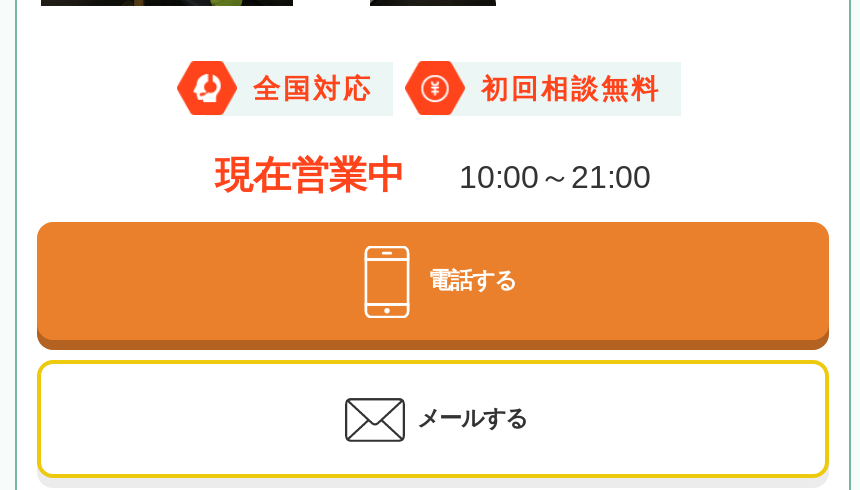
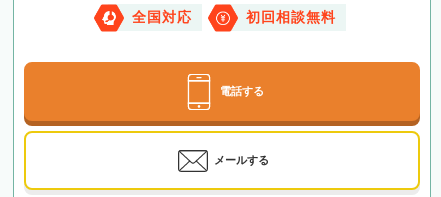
- 現在営業中
- 10:00～21:00
